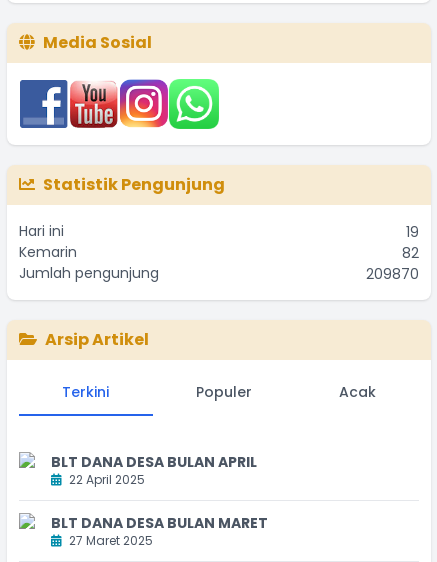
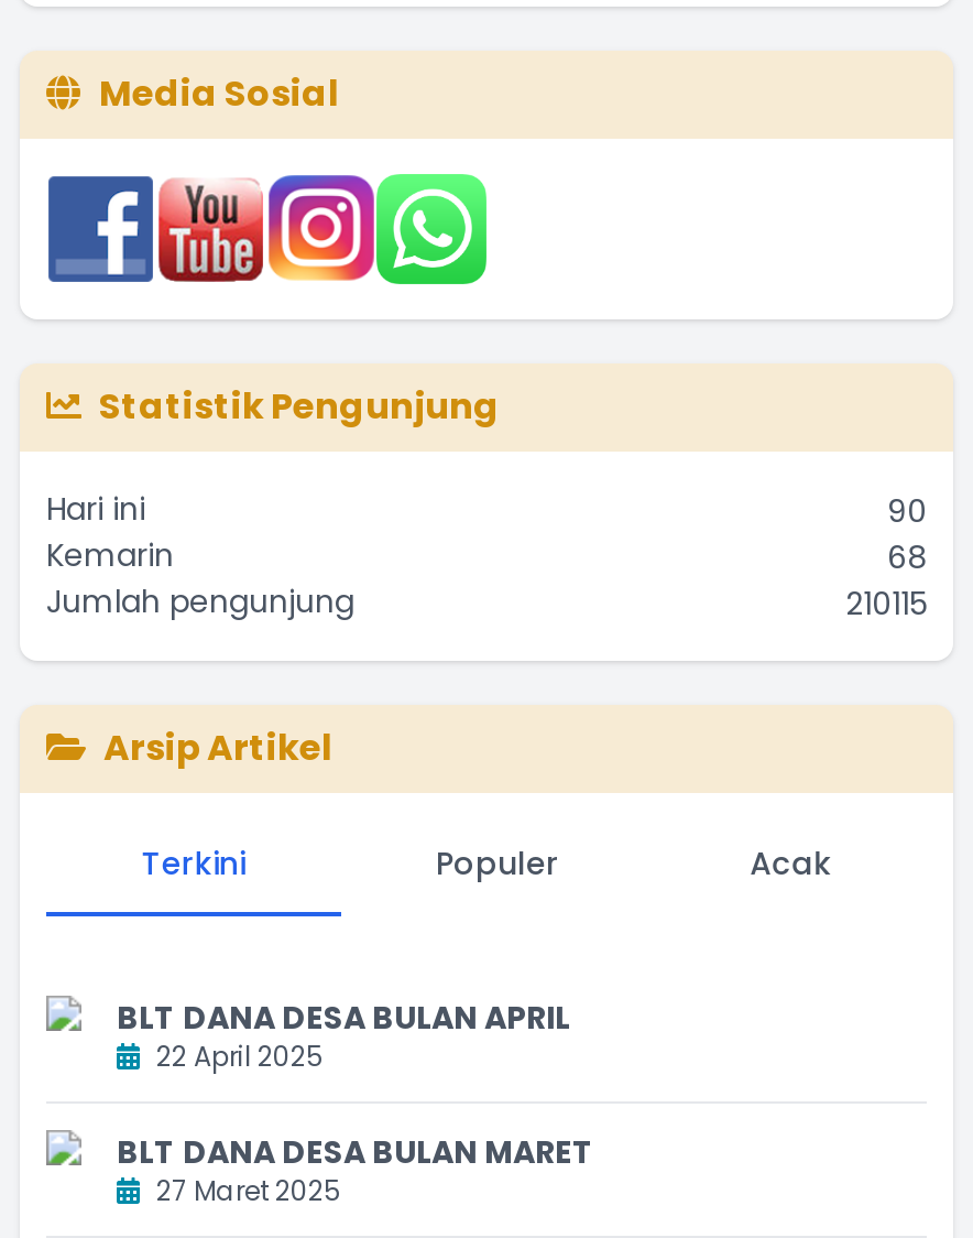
- 19
+ 90

- 82
+ 68

- 209870
+ 210115
